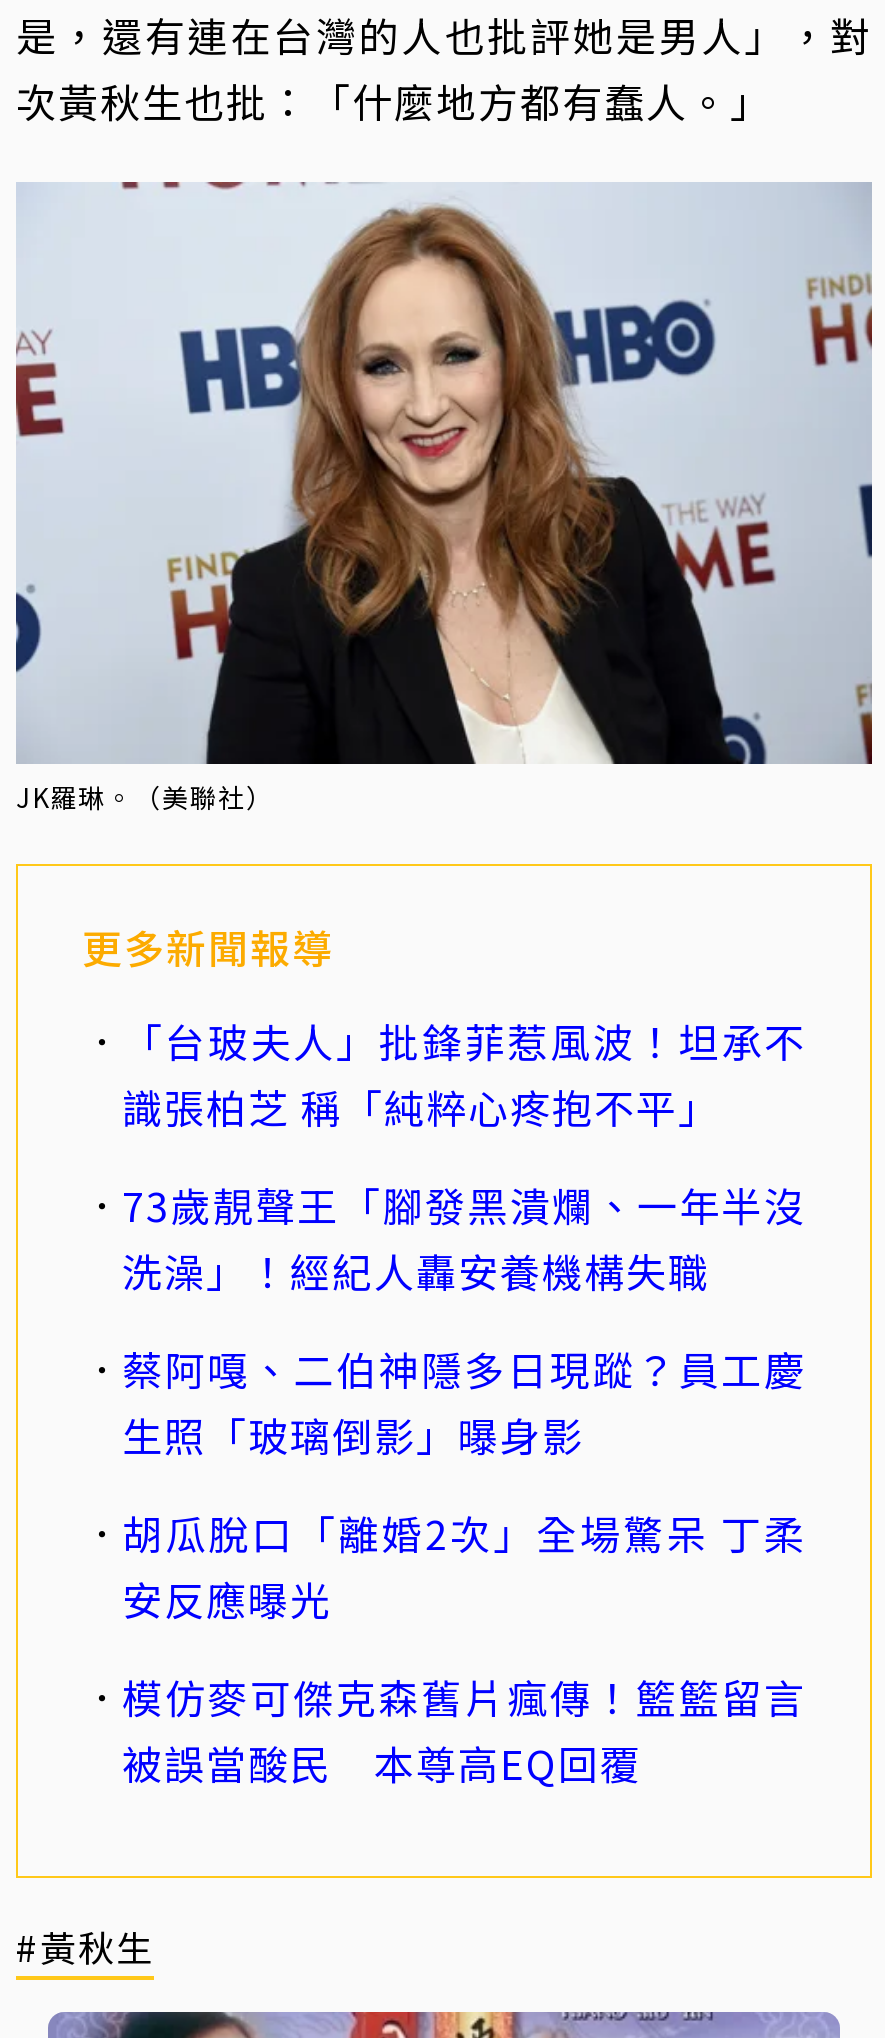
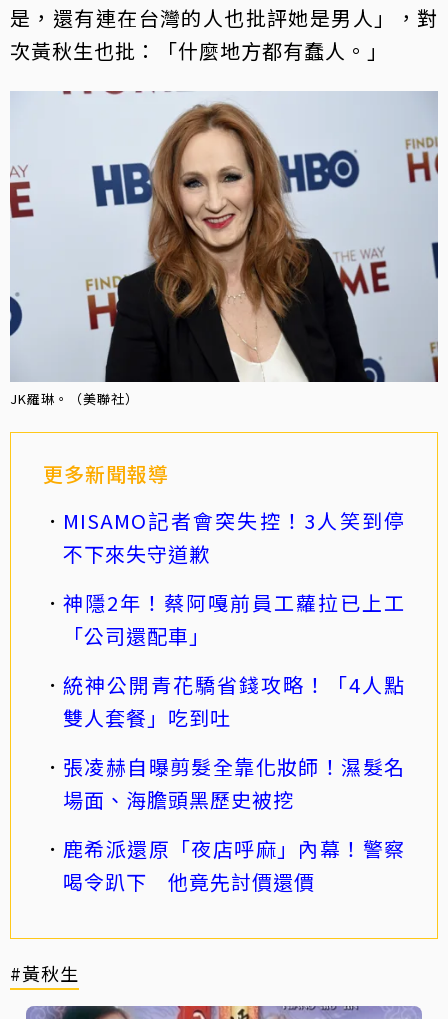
- 「台玻夫人」批鋒菲惹風波！坦承不
- 識張柏芝 稱「純粹心疼抱不平」
+ MISAMO記者會突失控！3人笑到停
+ 不下來失守道歉

- 73歲靚聲王「腳發黑潰爛、一年半沒
- 洗澡」！經紀人轟安養機構失職
+ 神隱2年！蔡阿嘎前員工蘿拉已上工
+ 「公司還配車」

- 蔡阿嘎、二伯神隱多日現蹤？員工慶
- 生照「玻璃倒影」曝身影
+ 統神公開青花驕省錢攻略！「4人點
+ 雙人套餐」吃到吐

- 胡瓜脫口「離婚2次」全場驚呆 丁柔
- 安反應曝光
+ 張凌赫自曝剪髮全靠化妝師！濕髮名
+ 場面、海膽頭黑歷史被挖

- 模仿麥可傑克森舊片瘋傳！籃籃留言
- 被誤當酸民 本尊高EQ回覆
+ 鹿希派還原「夜店呼麻」內幕！警察
+ 喝令趴下 他竟先討價還價
